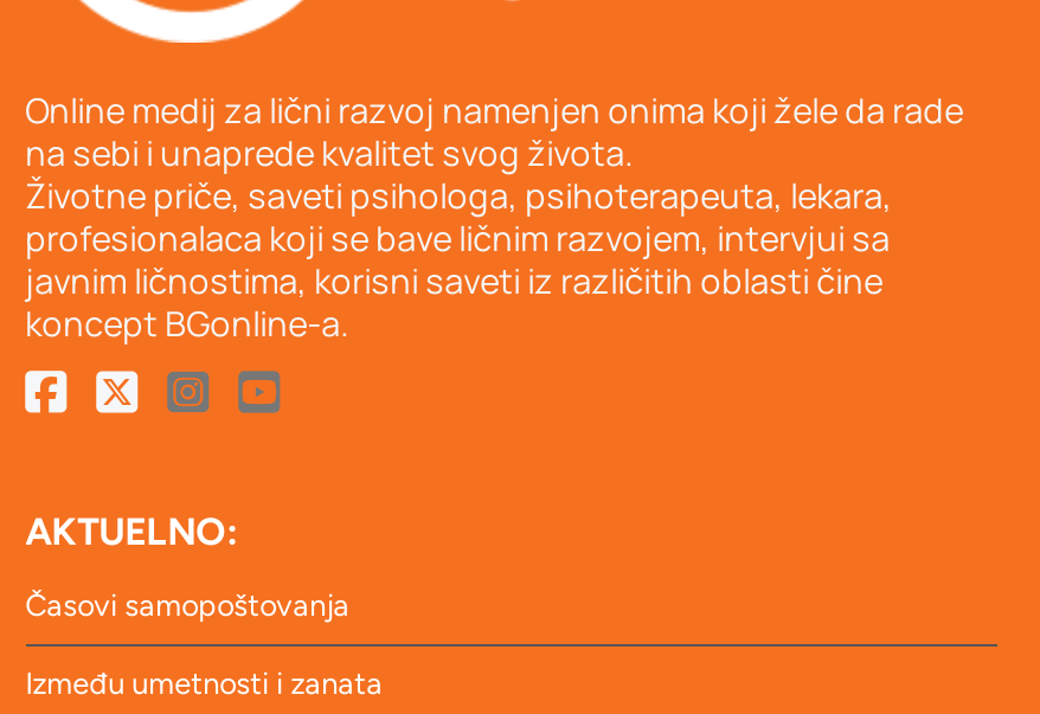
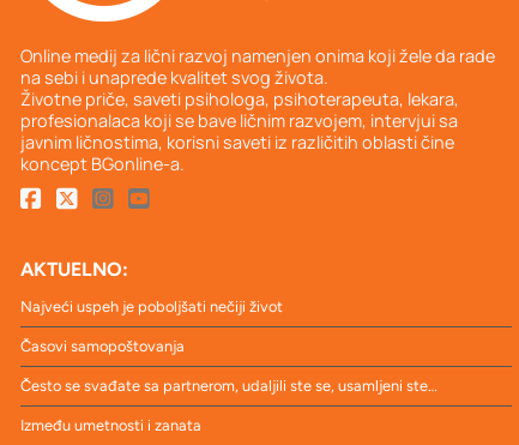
+ Najveći uspeh je poboljšati nečiji život

+ Često se svađate sa partnerom, udaljili ste se, usamljeni ste…
